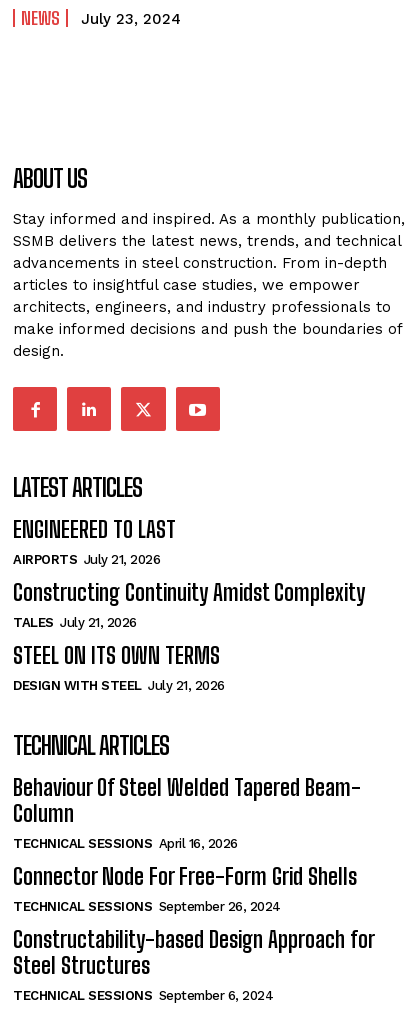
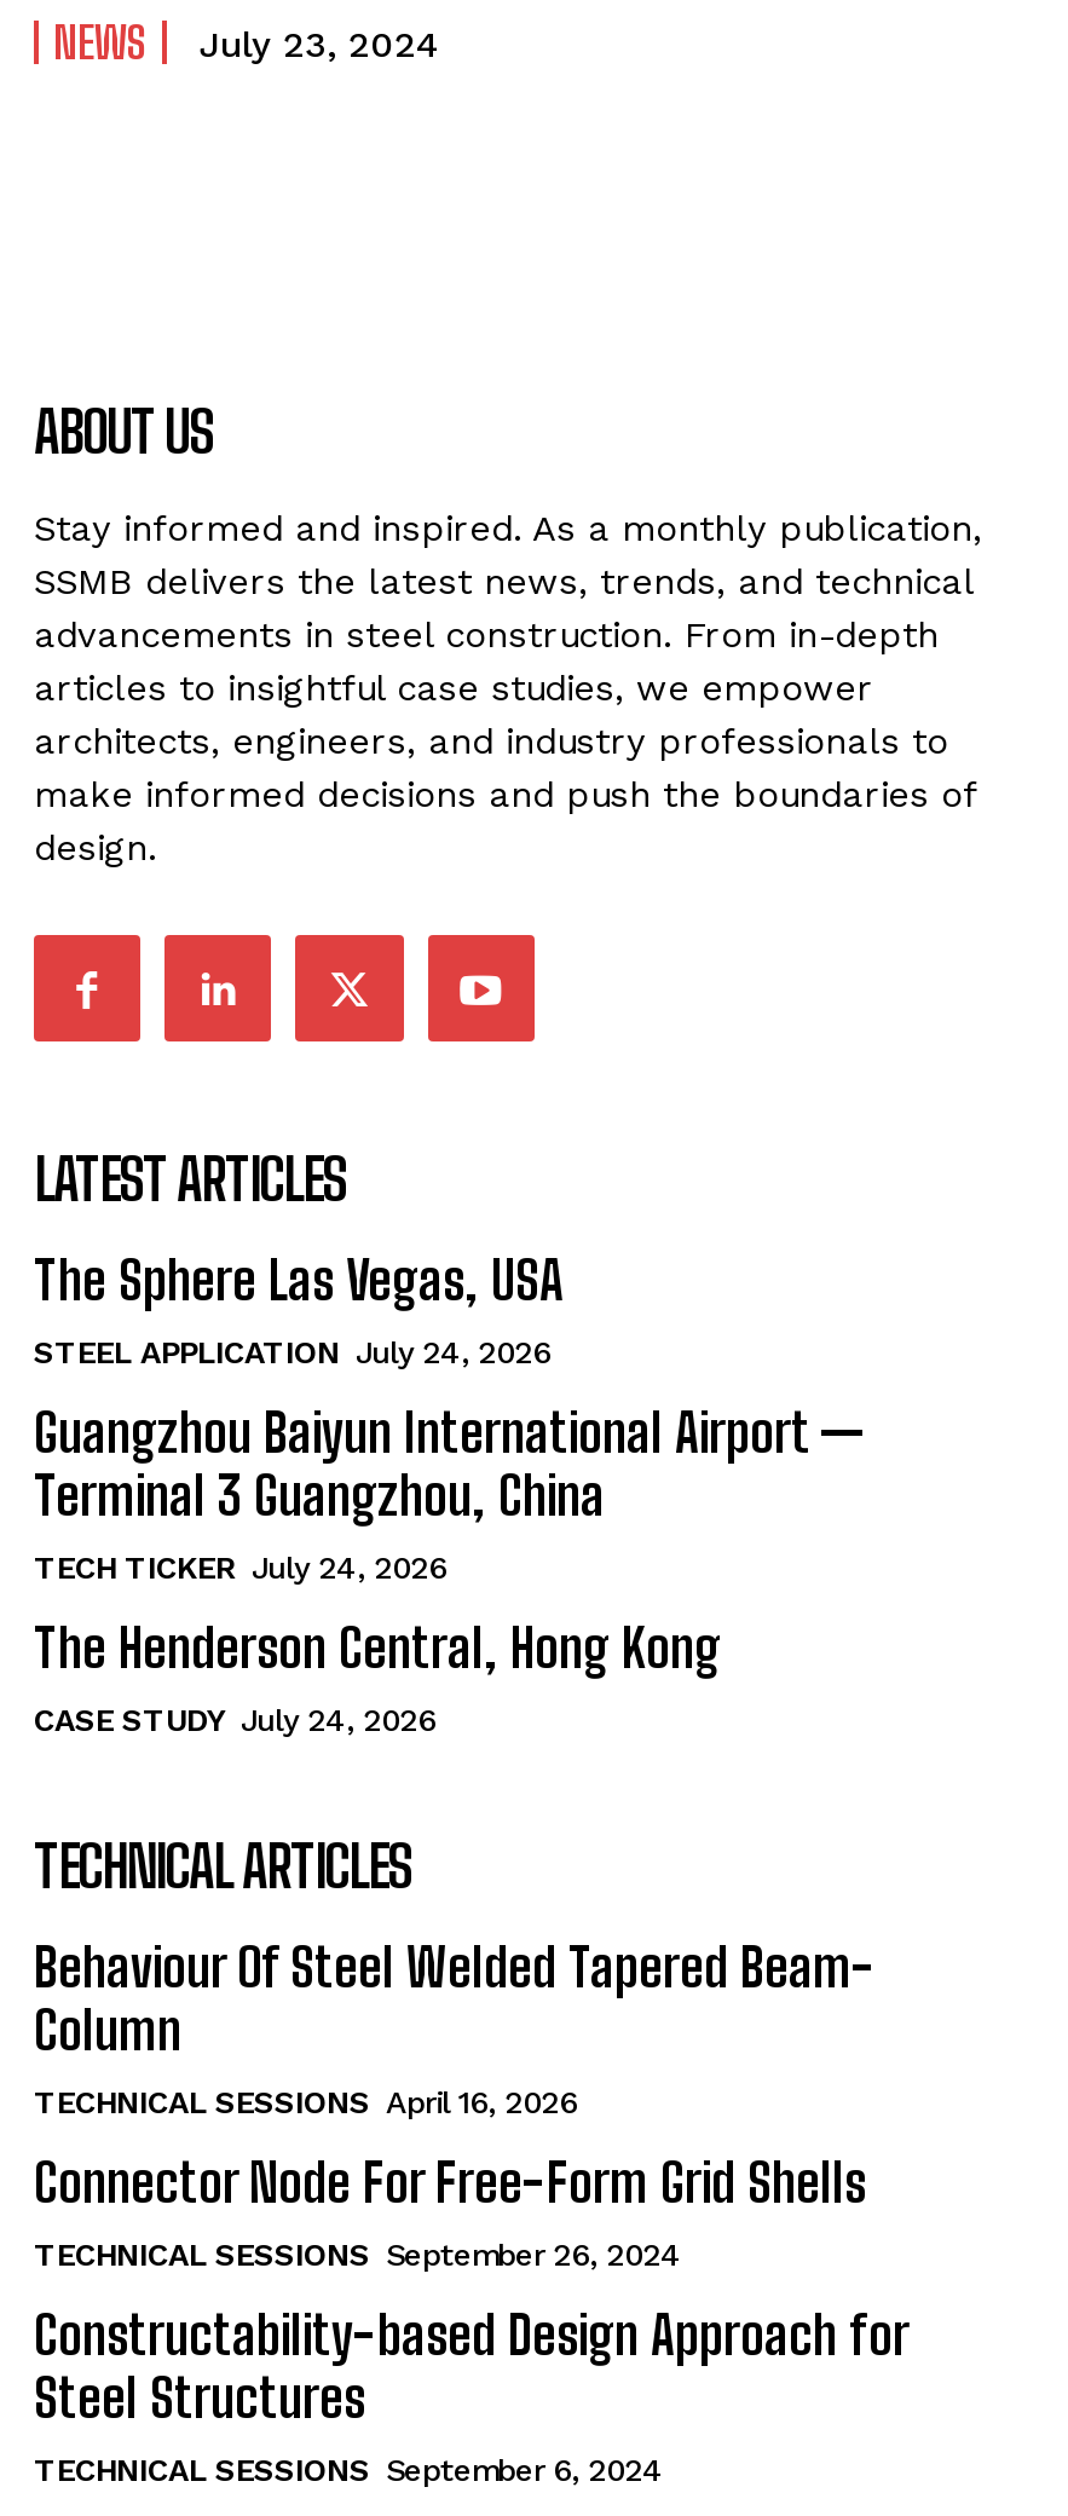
- ENGINEERED TO LAST
- AIRPORTS July 21, 2026
- Constructing Continuity Amidst Complexity
- TALES July 21, 2026
- STEEL ON ITS OWN TERMS
- DESIGN WITH STEEL July 21, 2026
+ The Sphere Las Vegas, USA
+ STEEL APPLICATION July 24, 2026
+ Guangzhou Baiyun International Airport —
+ Terminal 3 Guangzhou, China
+ TECH TICKER July 24, 2026
+ The Henderson Central, Hong Kong
+ CASE STUDY July 24, 2026
